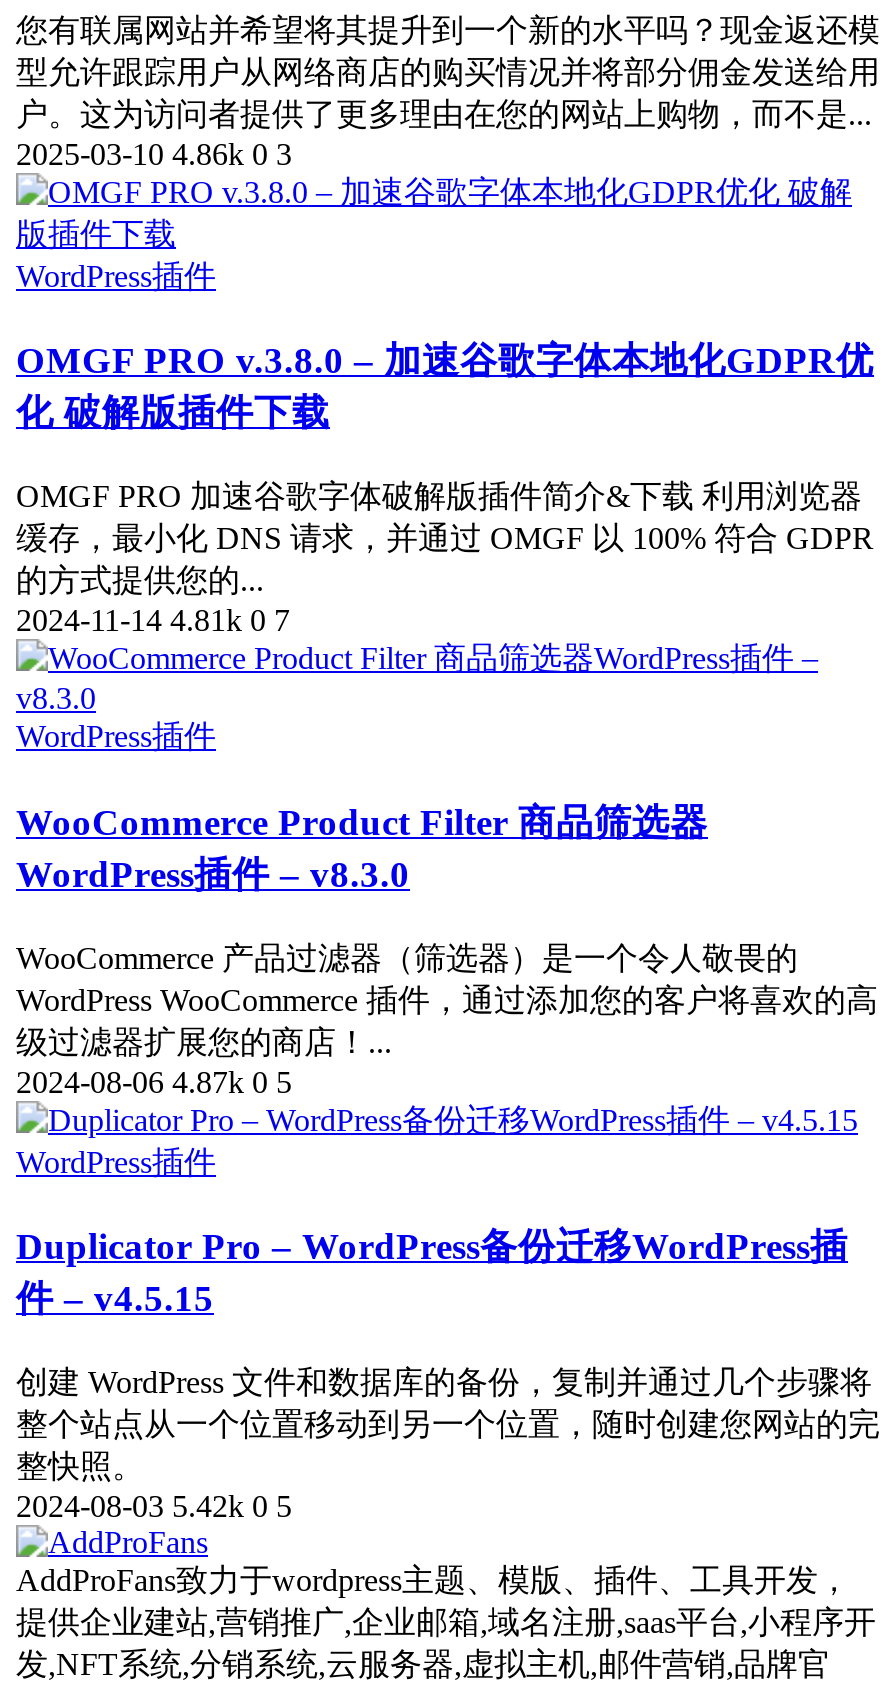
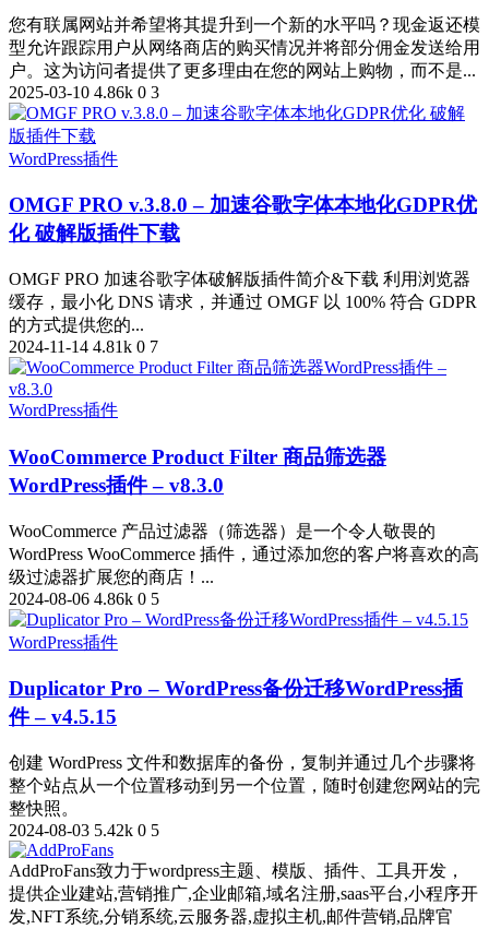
- 2024-08-06 4.87k 0 5
+ 2024-08-06 4.86k 0 5
